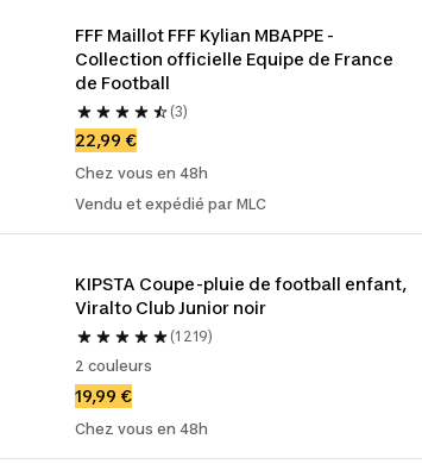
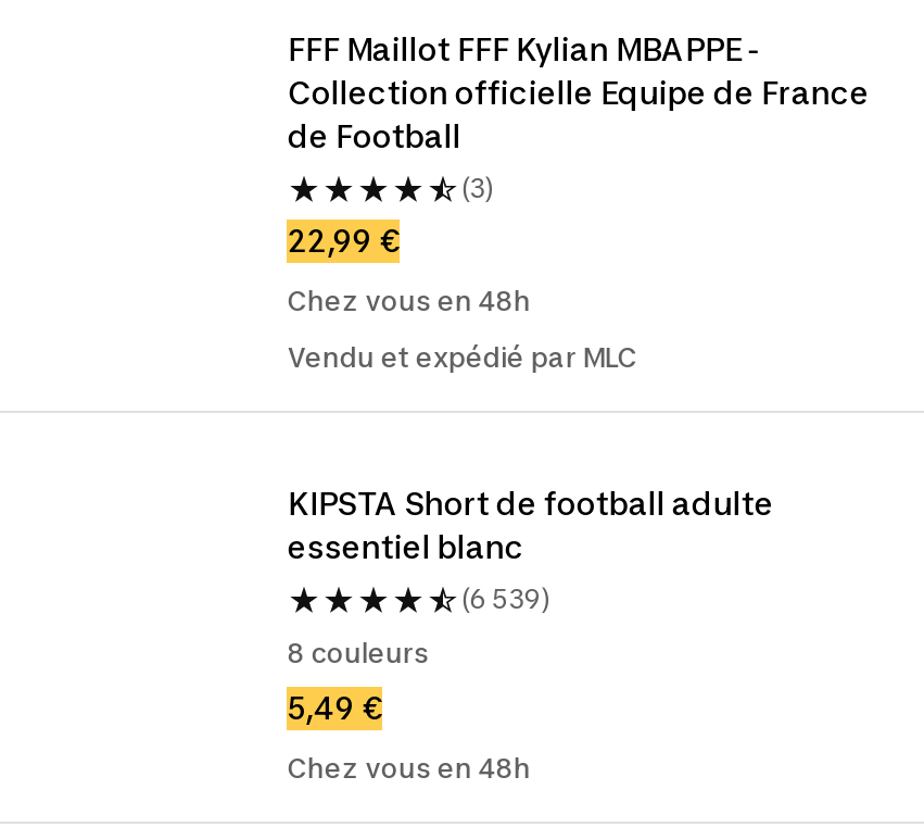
- KIPSTA Coupe-pluie de football enfant,
- Viralto Club Junior noir
+ KIPSTA Short de football adulte
+ essentiel blanc

- (1 219)
+ (6 539)

- 2 couleurs
+ 8 couleurs

- 19,99 €
+ 5,49 €
